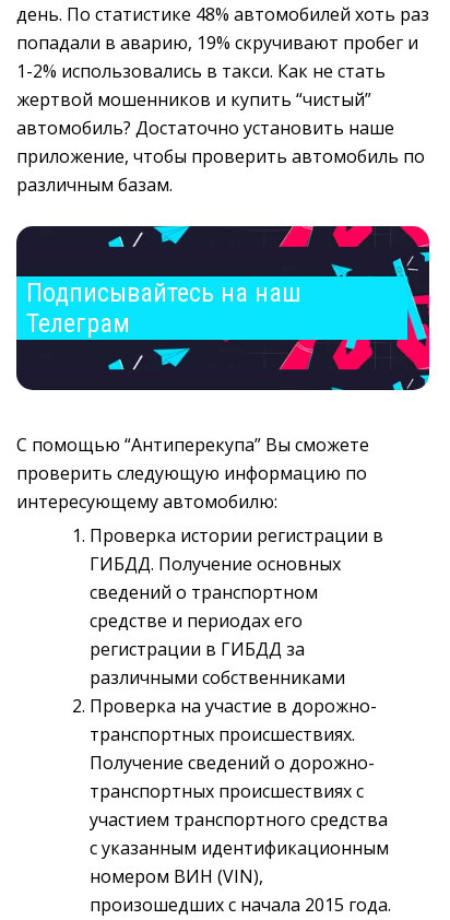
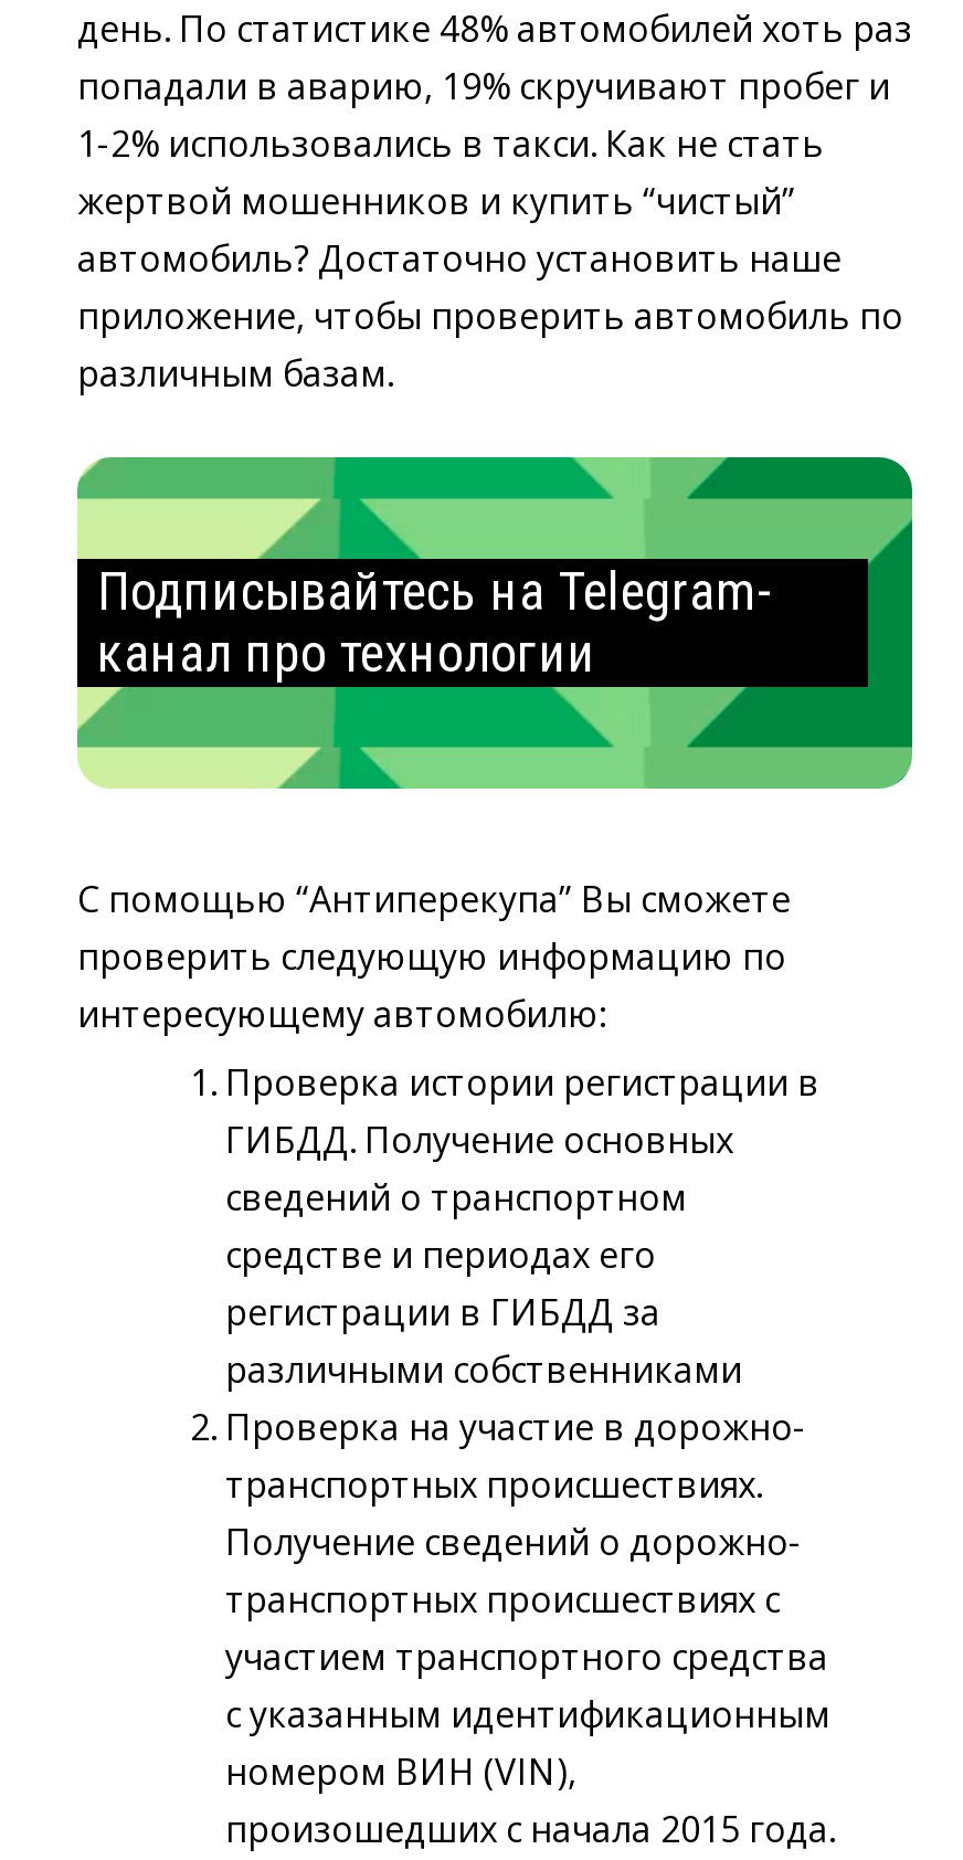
- [image]
- Подписывайтесь на наш
- Телеграм
+ [image]
+ Подписывайтесь на Telegram-
+ канал про технологии
